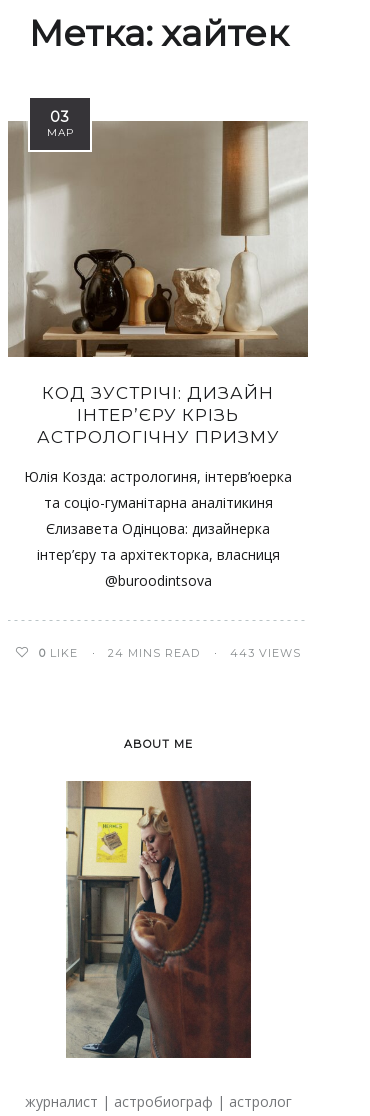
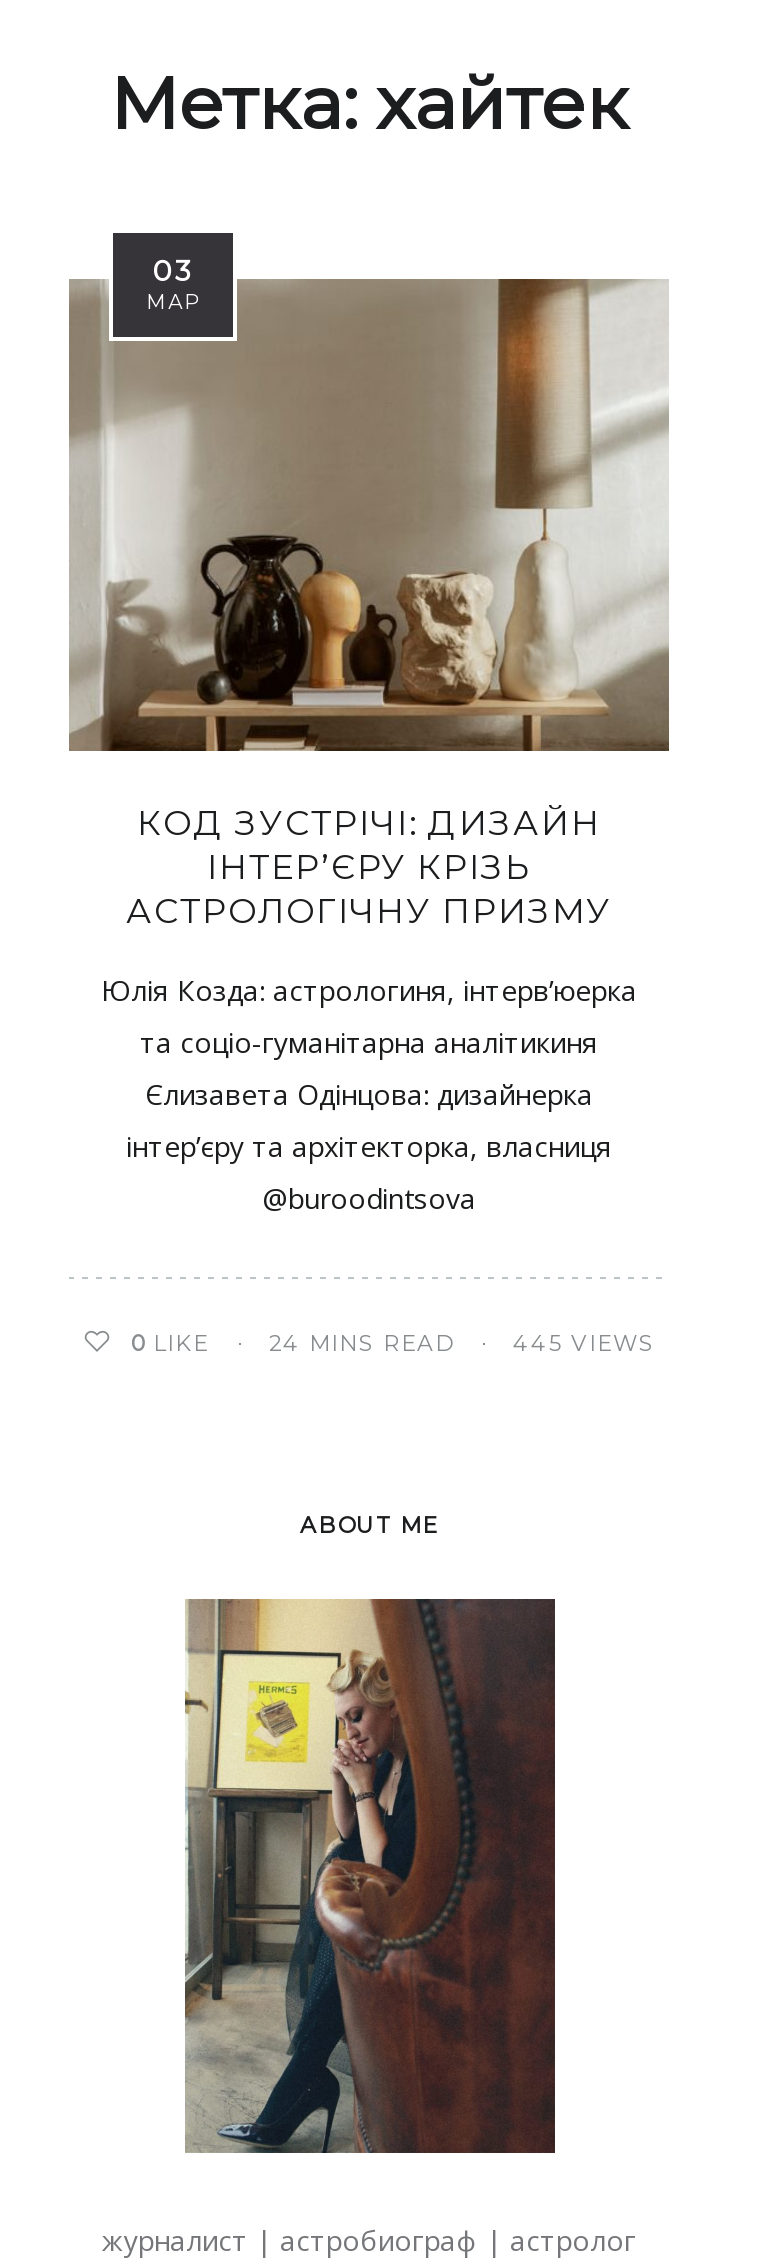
- 443 VIEWS
+ 445 VIEWS
